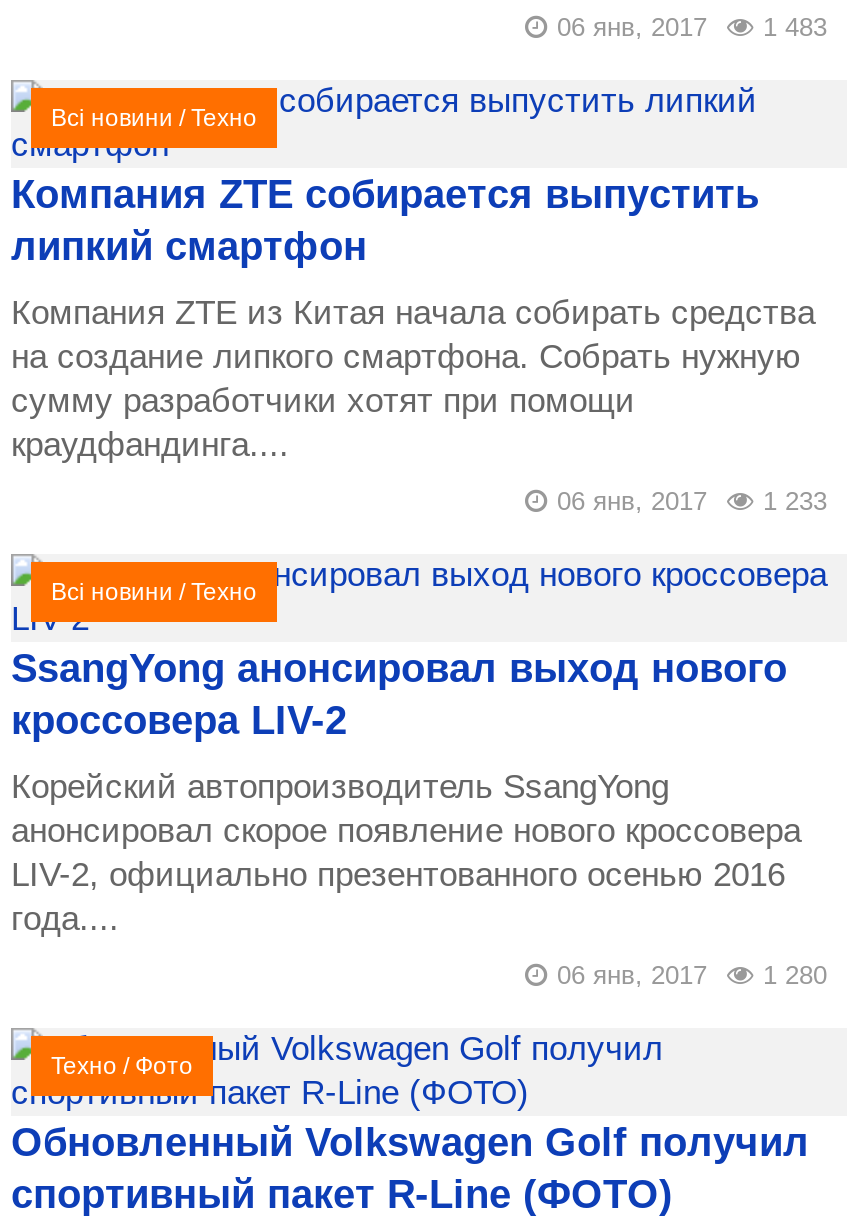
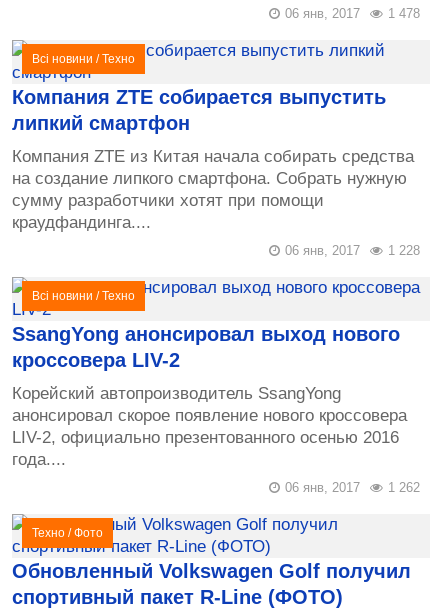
- 06 янв, 2017 1 483
+ 06 янв, 2017 1 478

- 06 янв, 2017 1 233
+ 06 янв, 2017 1 228

- 06 янв, 2017 1 280
+ 06 янв, 2017 1 262
